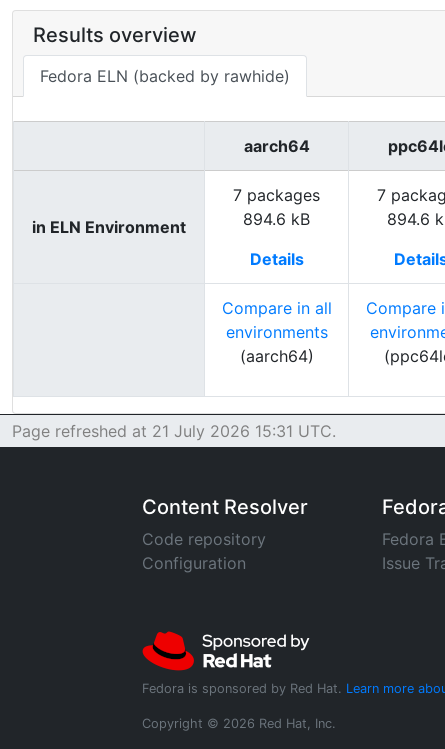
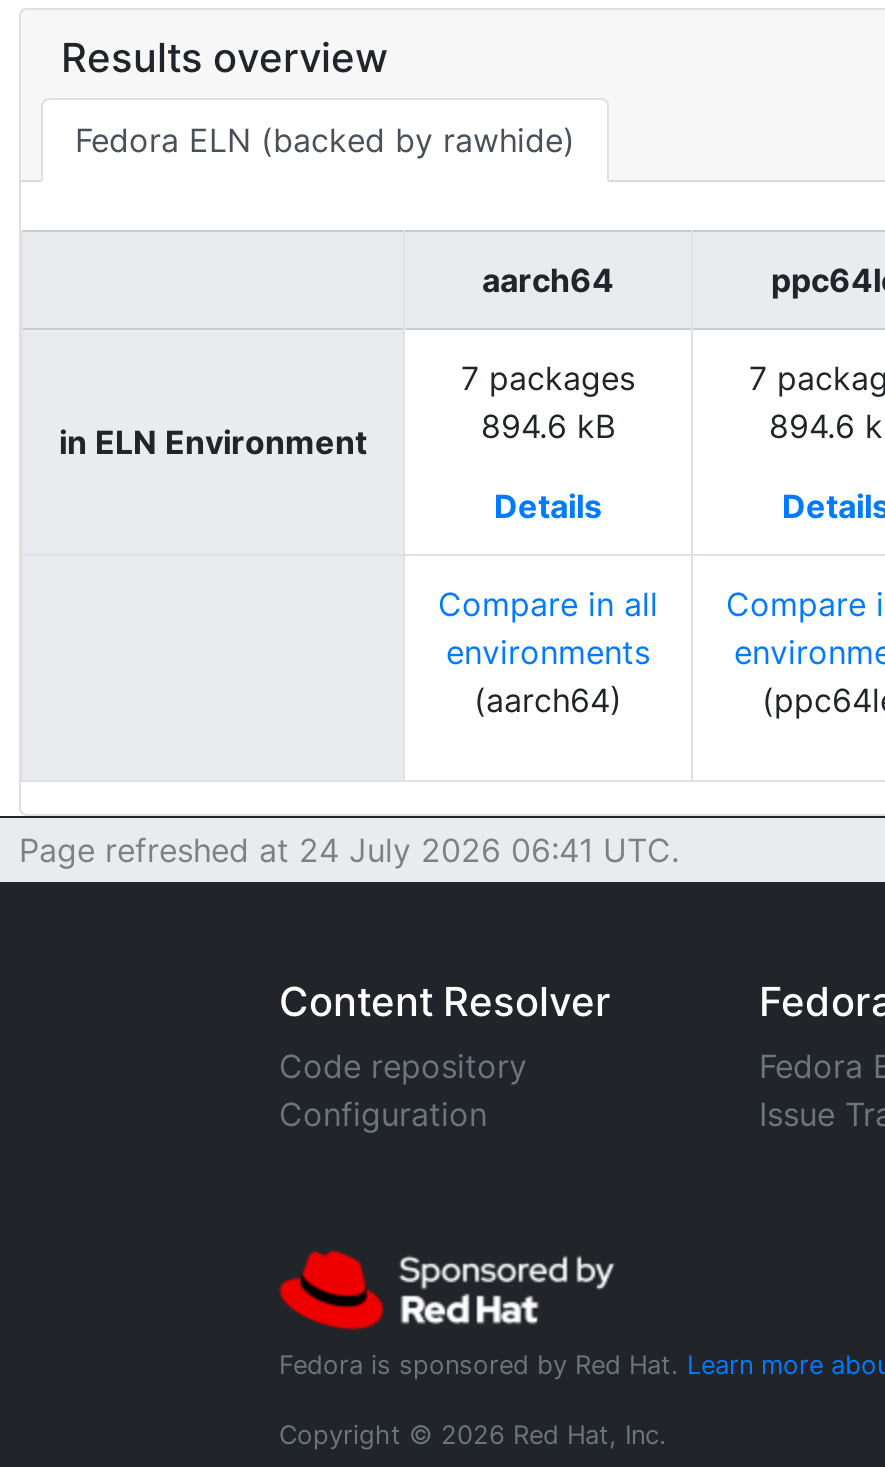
- Page refreshed at 21 July 2026 15:31 UTC.
+ Page refreshed at 24 July 2026 06:41 UTC.
